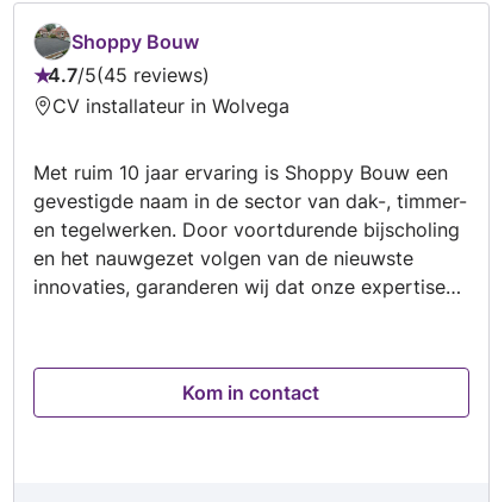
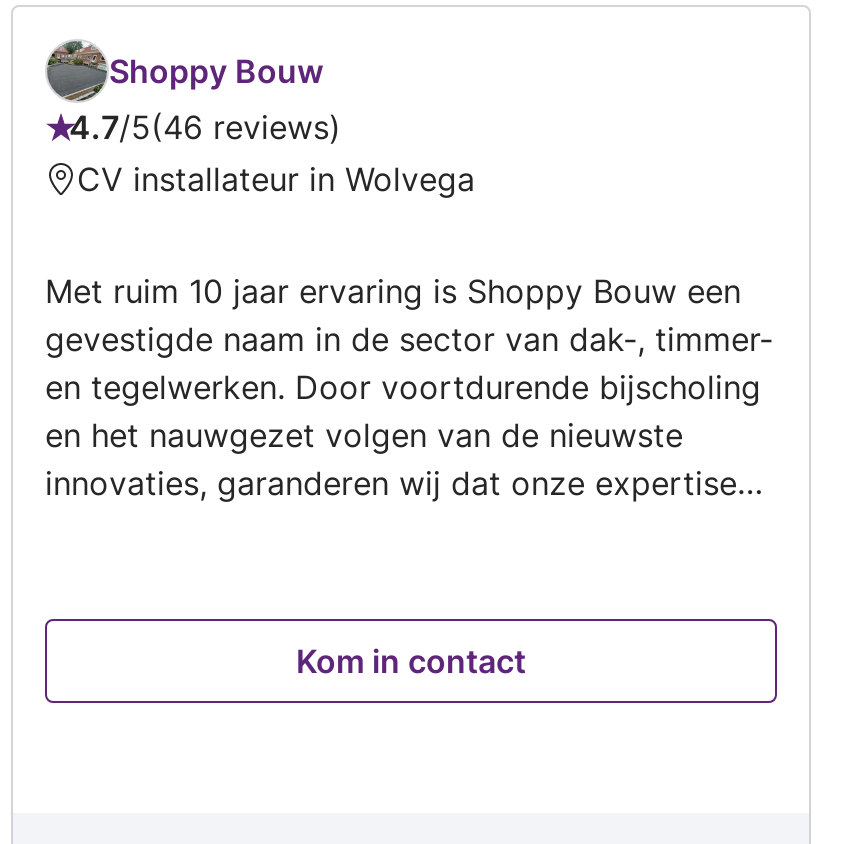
- 4.7/5 45 reviews
+ 4.7/5 46 reviews
